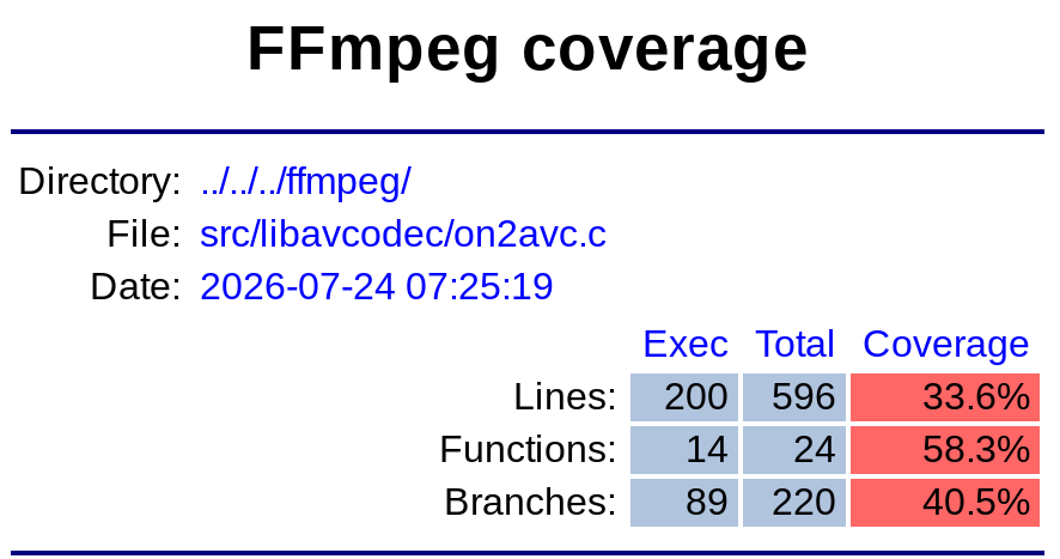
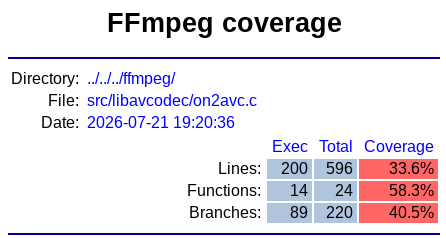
- Date: 2026-07-24 07:25:19
+ Date: 2026-07-21 19:20:36
